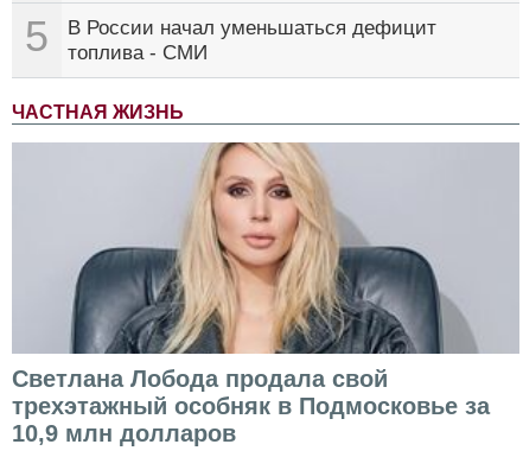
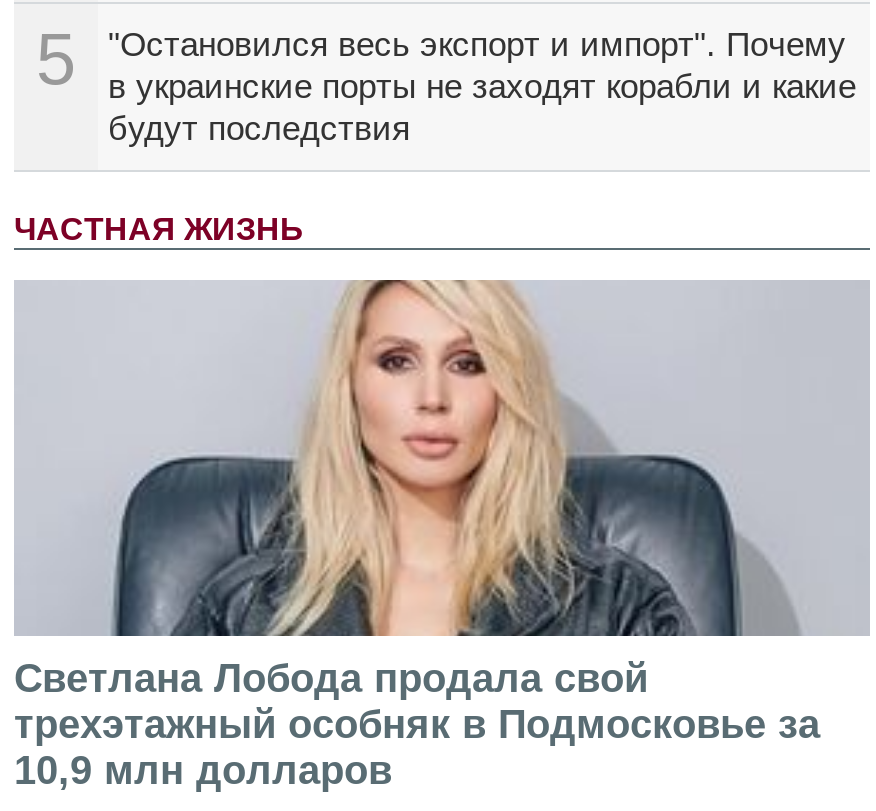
- В России начал уменьшаться дефицит
- топлива - СМИ
+ "Остановился весь экспорт и импорт". Почему
+ в украинские порты не заходят корабли и какие
+ будут последствия
